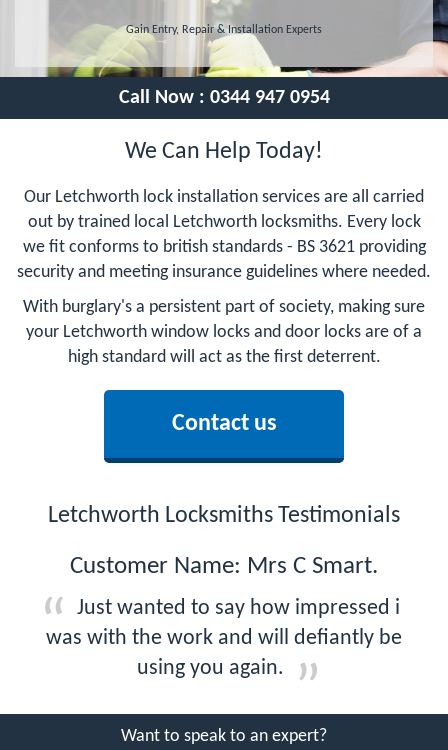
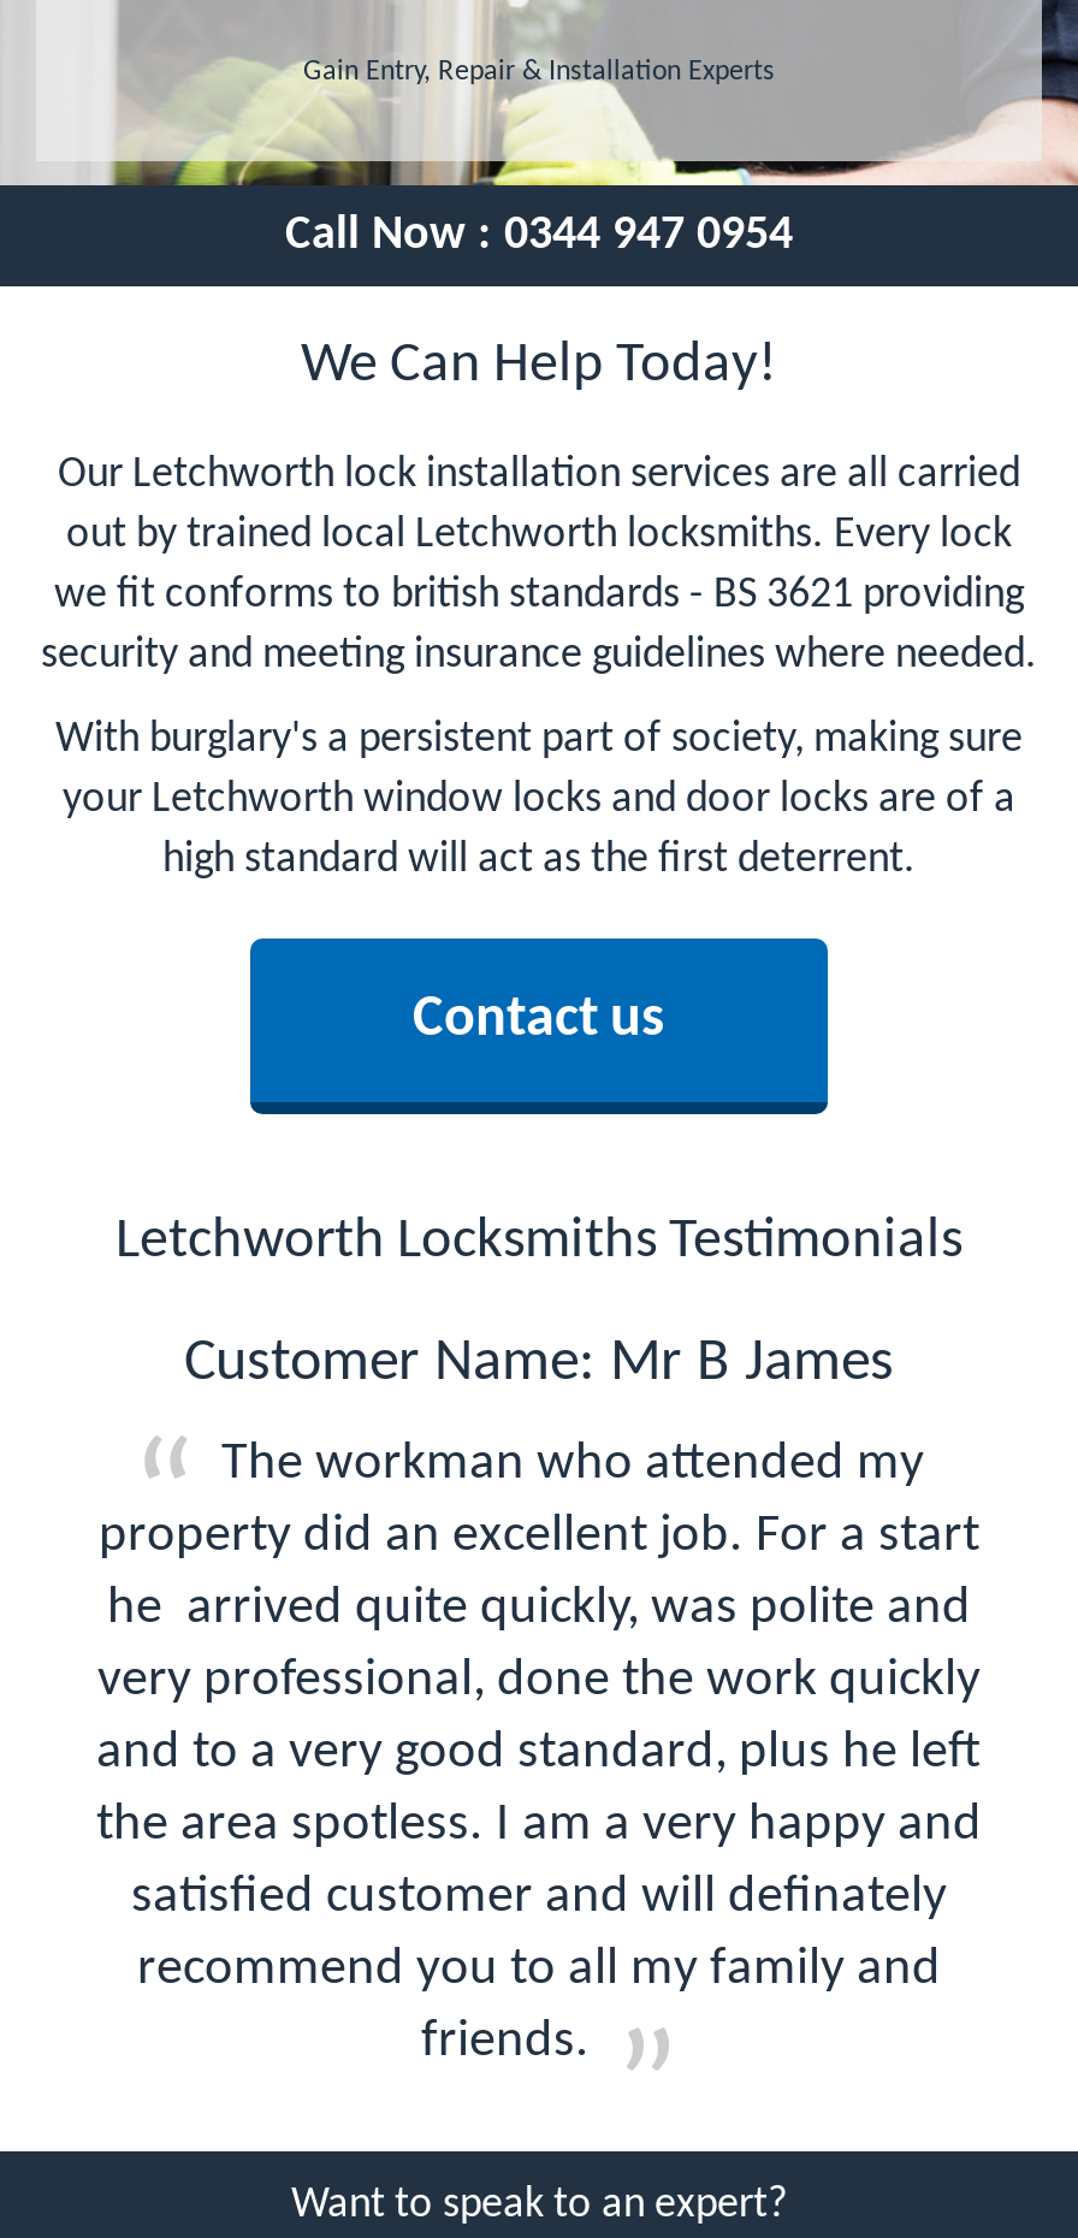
- Customer Name: Mrs C Smart.
+ Customer Name: Mr B James

- Just wanted to say how impressed i
- was with the work and will defiantly be
- using you again.
+ The workman who attended my
+ property did an excellent job. For a start
+ he arrived quite quickly, was polite and
+ very professional, done the work quickly
+ and to a very good standard, plus he left
+ the area spotless. I am a very happy and
+ satisfied customer and will definately
+ recommend you to all my family and
+ friends.
